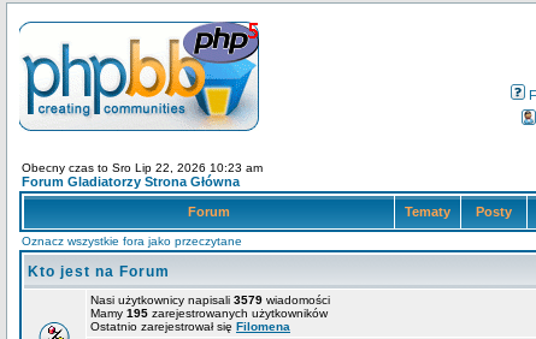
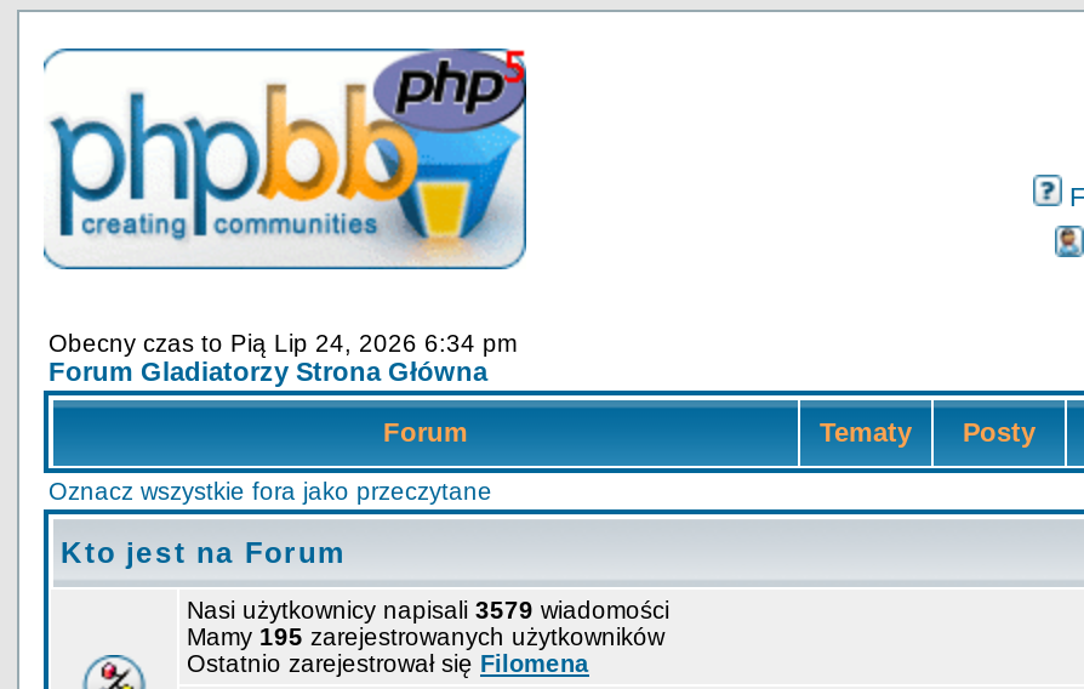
- Obecny czas to Sro Lip 22, 2026 10:23 am
+ Obecny czas to Pią Lip 24, 2026 6:34 pm
